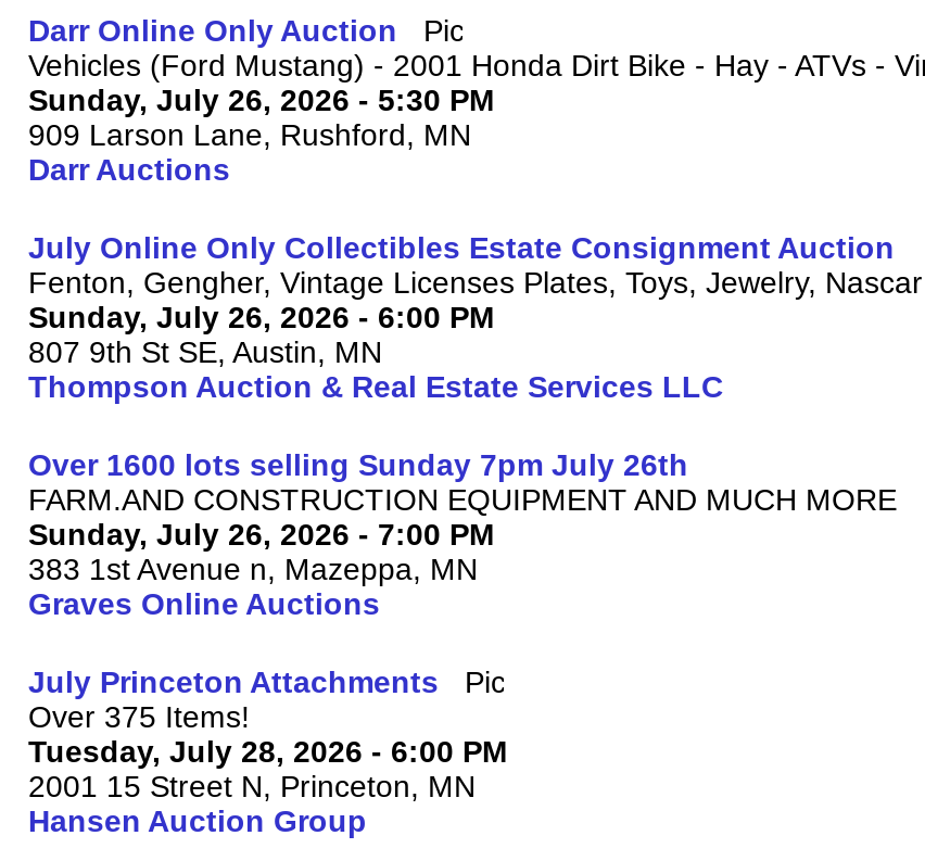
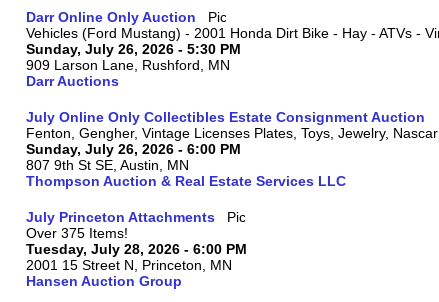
- Over 1600 lots selling Sunday 7pm July 26th
- FARM.AND CONSTRUCTION EQUIPMENT AND MUCH MORE
- Sunday, July 26, 2026 - 7:00 PM
- 383 1st Avenue n, Mazeppa, MN
- Graves Online Auctions
